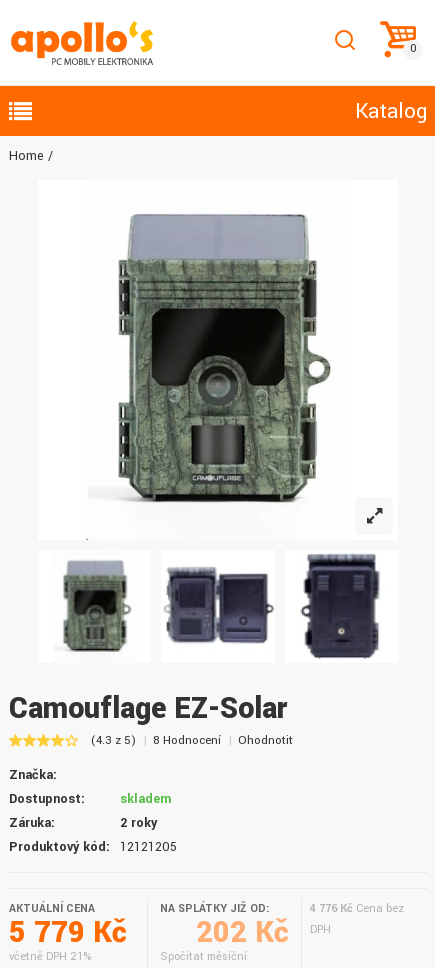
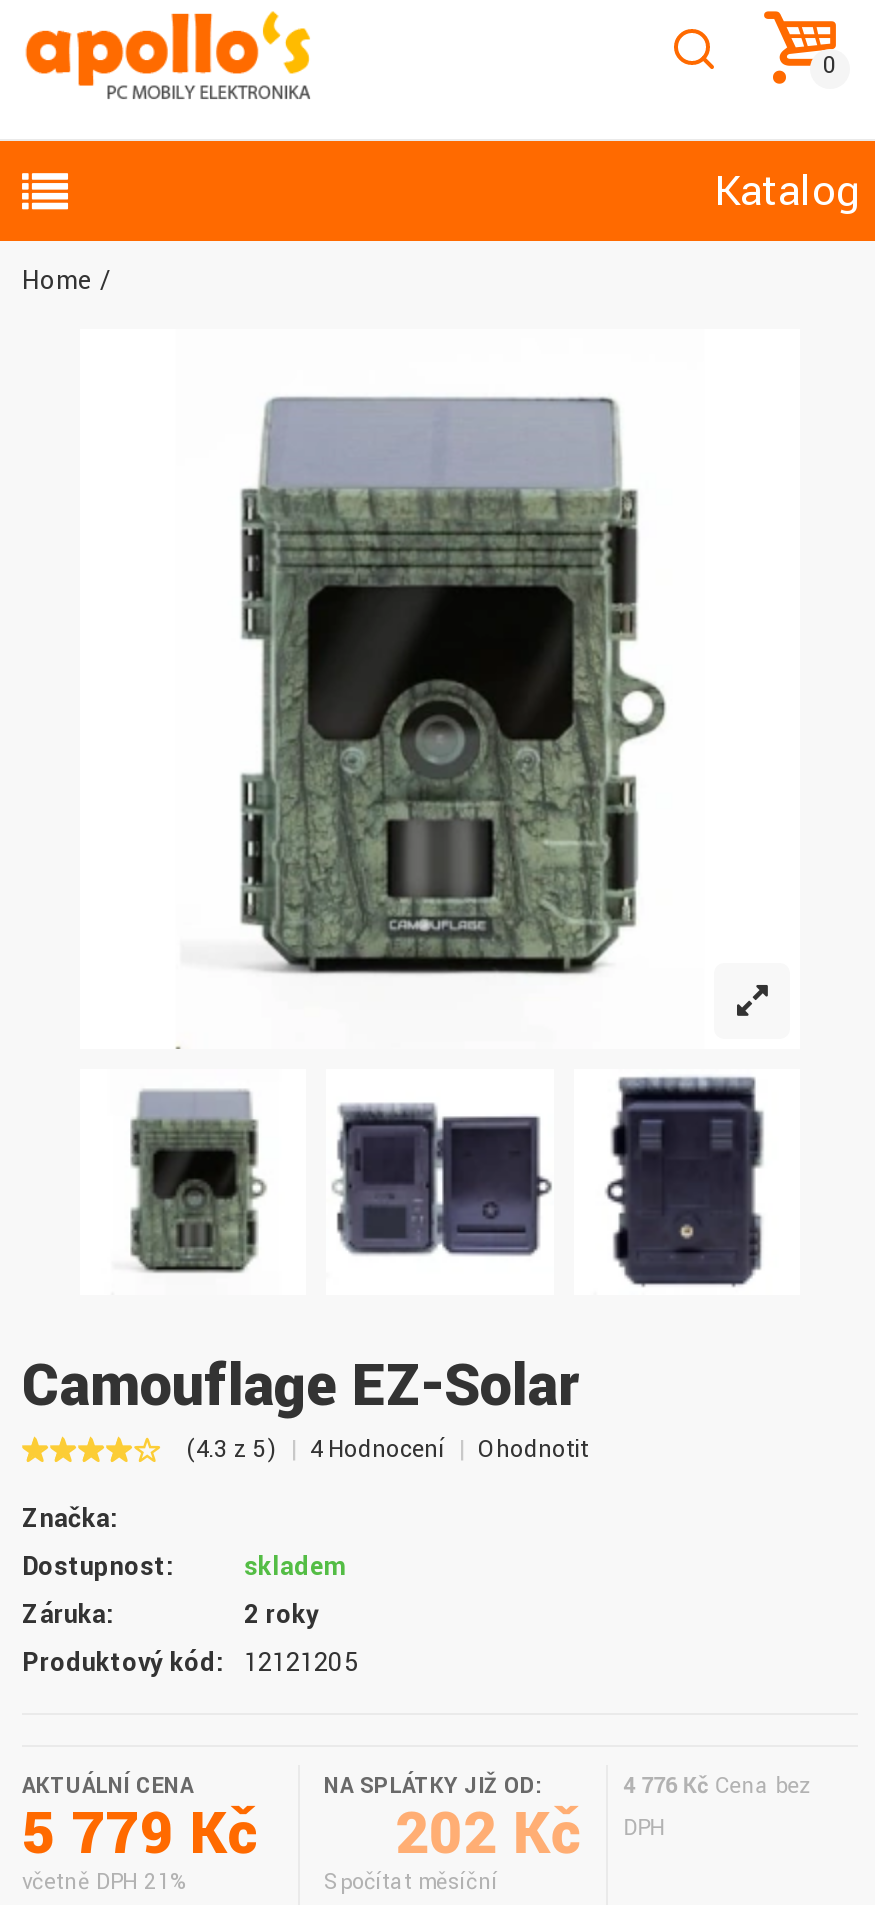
- (4.3 z 5) 8 Hodnocení Ohodnotit
+ (4.3 z 5) 4 Hodnocení Ohodnotit
